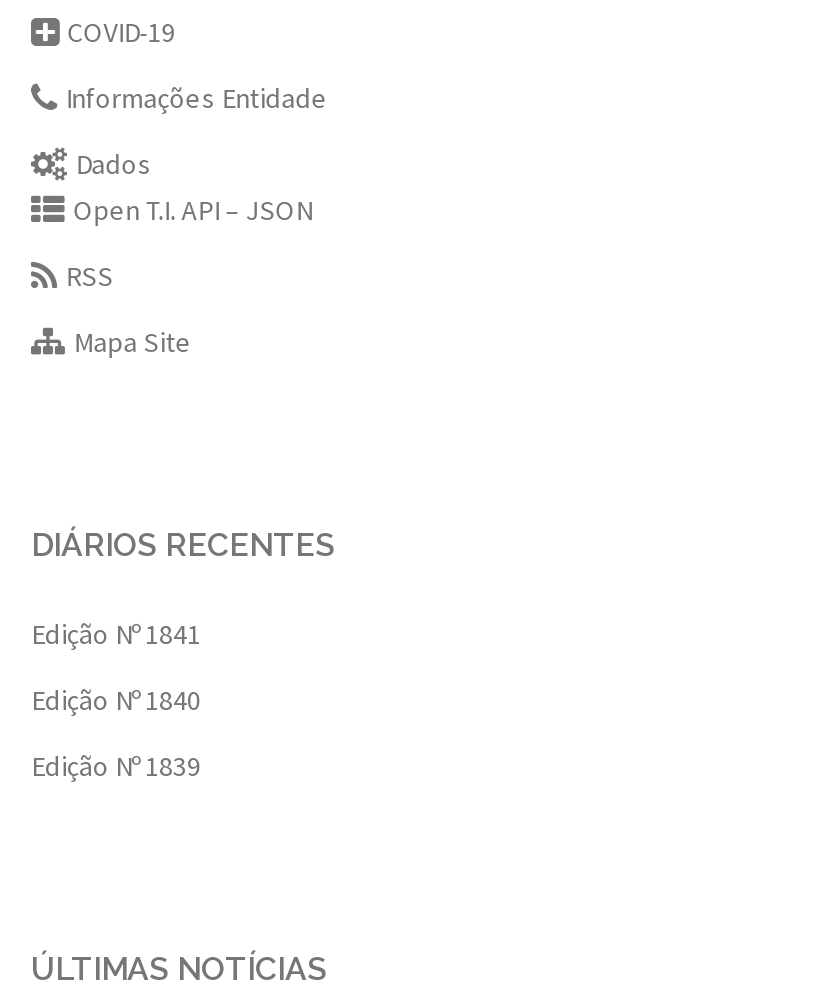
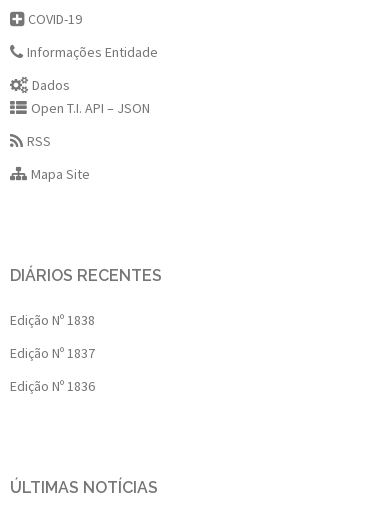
- Edição Nº 1841
+ Edição Nº 1838

- Edição Nº 1840
+ Edição Nº 1837

- Edição Nº 1839
+ Edição Nº 1836
